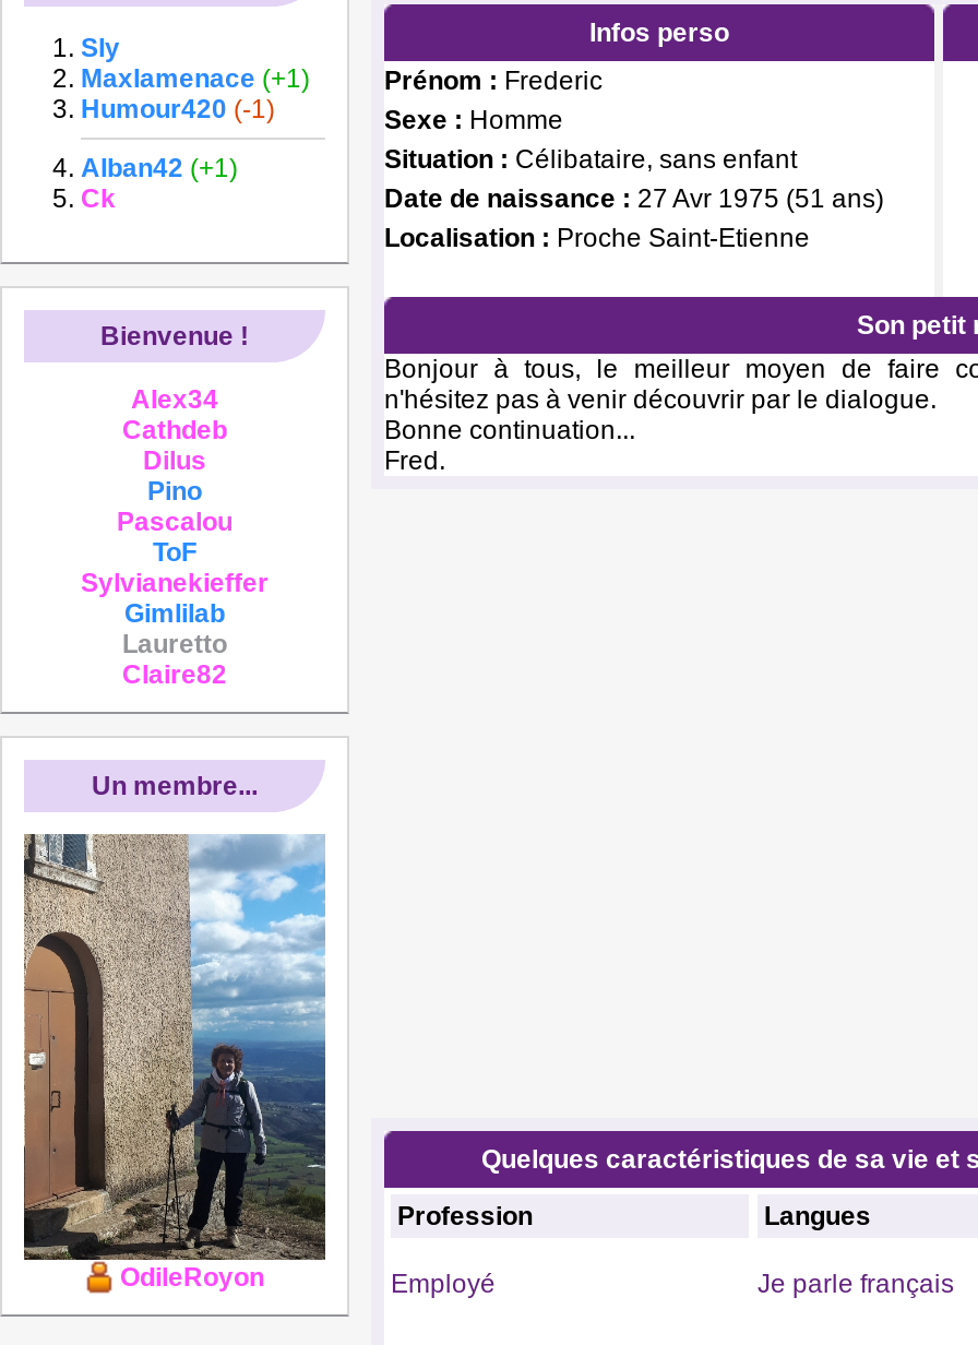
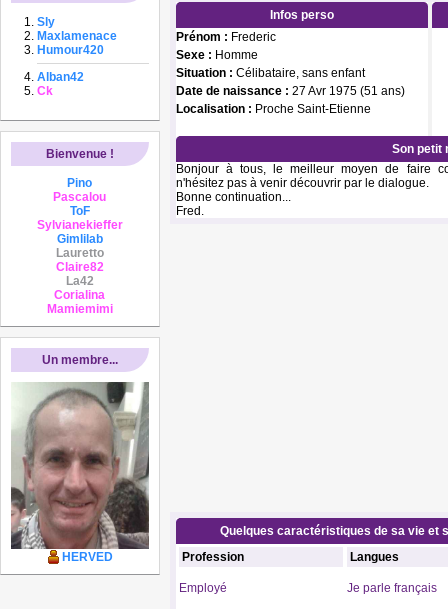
- Maxlamenace (+1)
- Humour420 (-1)
+ Maxlamenace
+ Humour420

- Alban42 (+1)
+ Alban42

- Alex34
- Cathdeb
- Dilus

moved up: Pino | Pascalou | ToF | Sylvianekieffer | Gimlilab | Lauretto | Claire82

+ La42
+ Corialina
+ Mamiemimi

- [image]
- OdileRoyon
+ [image]
+ HERVED
